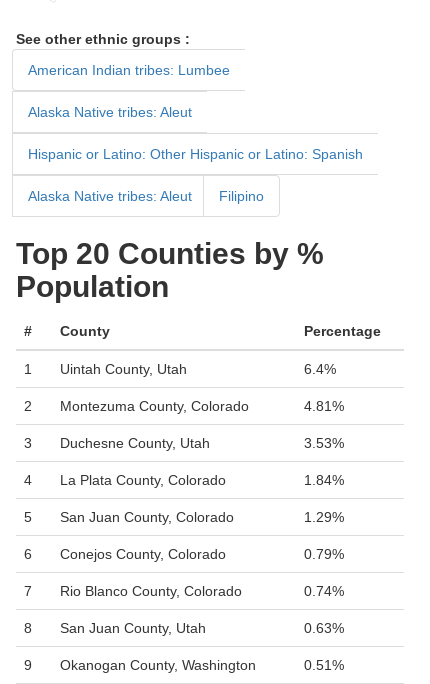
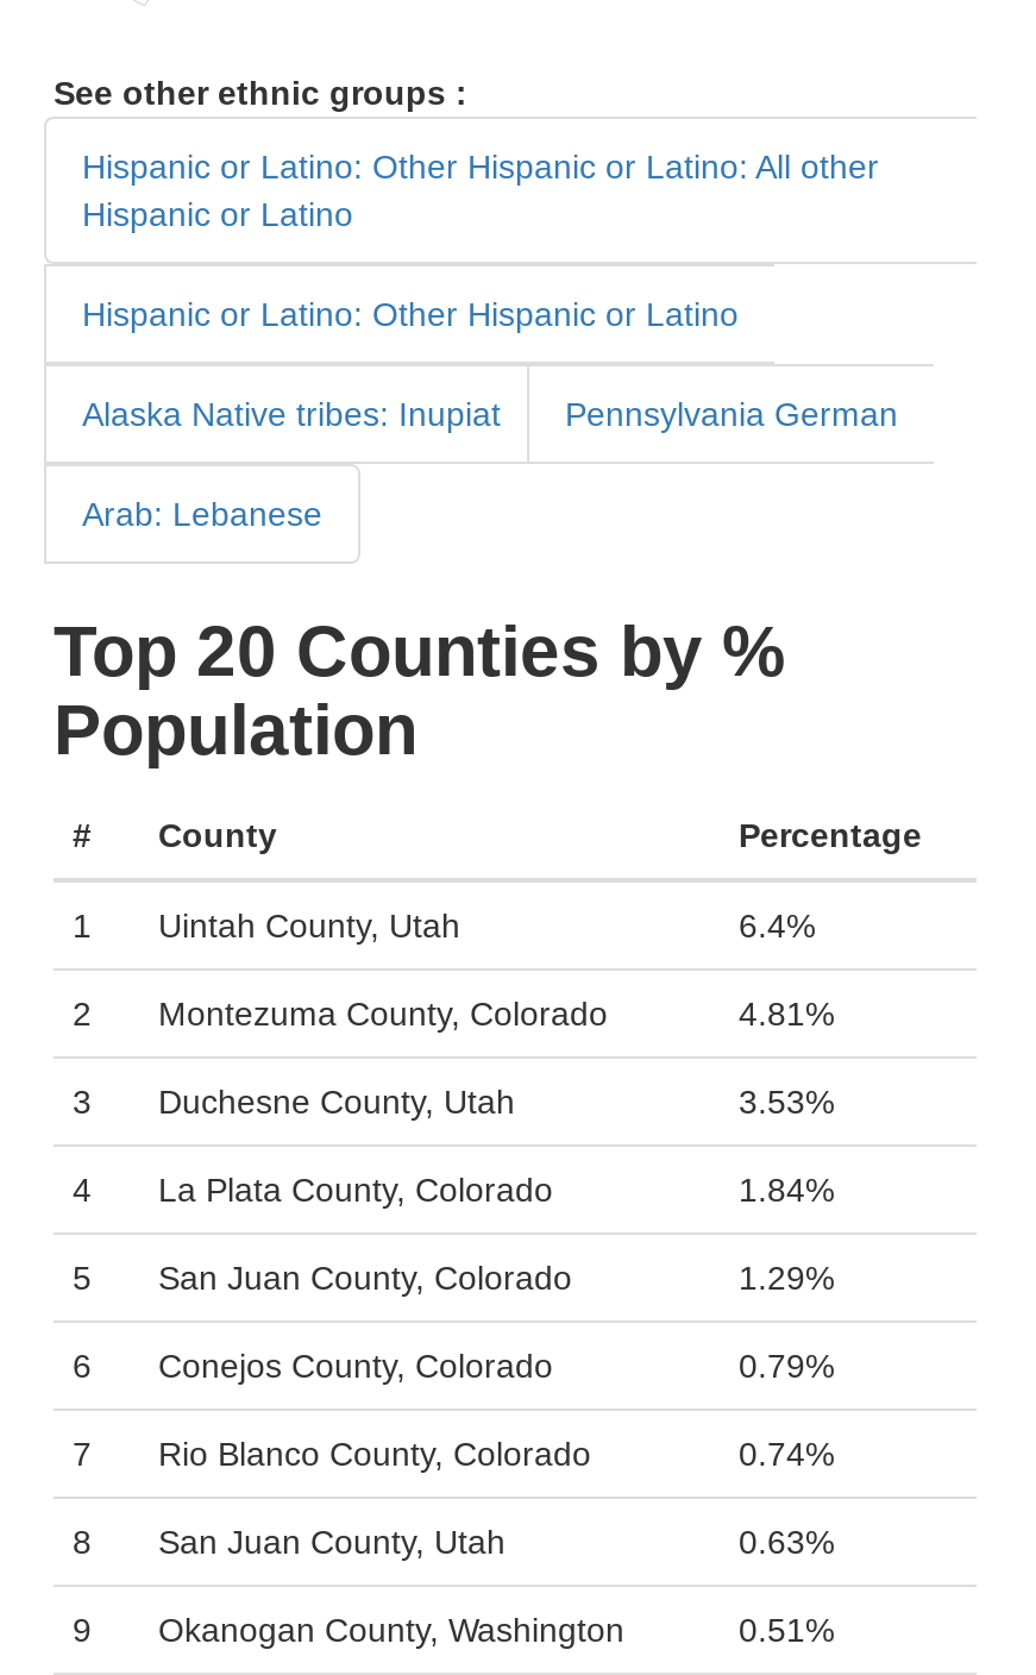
- American Indian tribes: Lumbee
+ Hispanic or Latino: Other Hispanic or Latino: All other
+ Hispanic or Latino

- Alaska Native tribes: Aleut
+ Hispanic or Latino: Other Hispanic or Latino

- Hispanic or Latino: Other Hispanic or Latino: Spanish
+ Alaska Native tribes: Inupiat
+ Pennsylvania German

- Alaska Native tribes: Aleut
- Filipino
+ Arab: Lebanese
